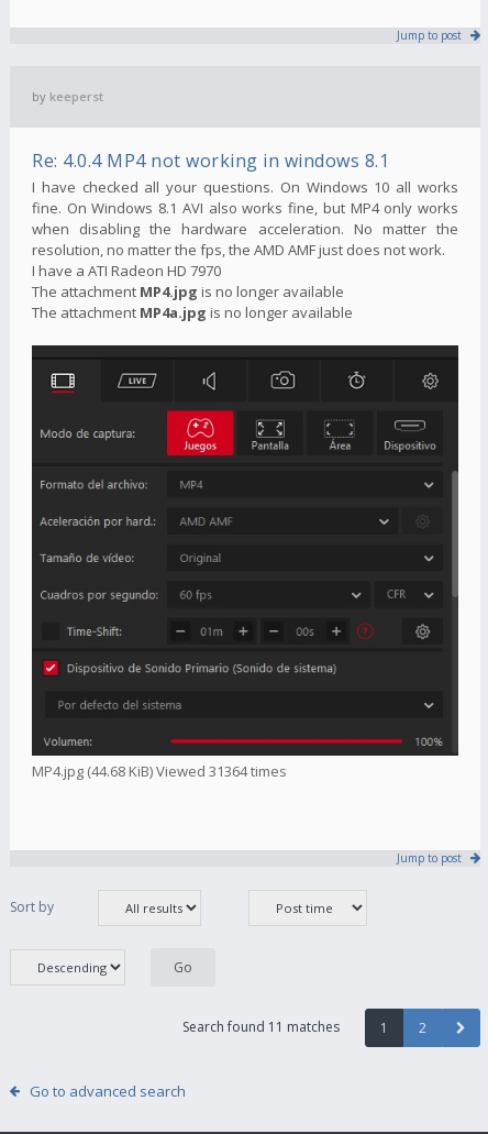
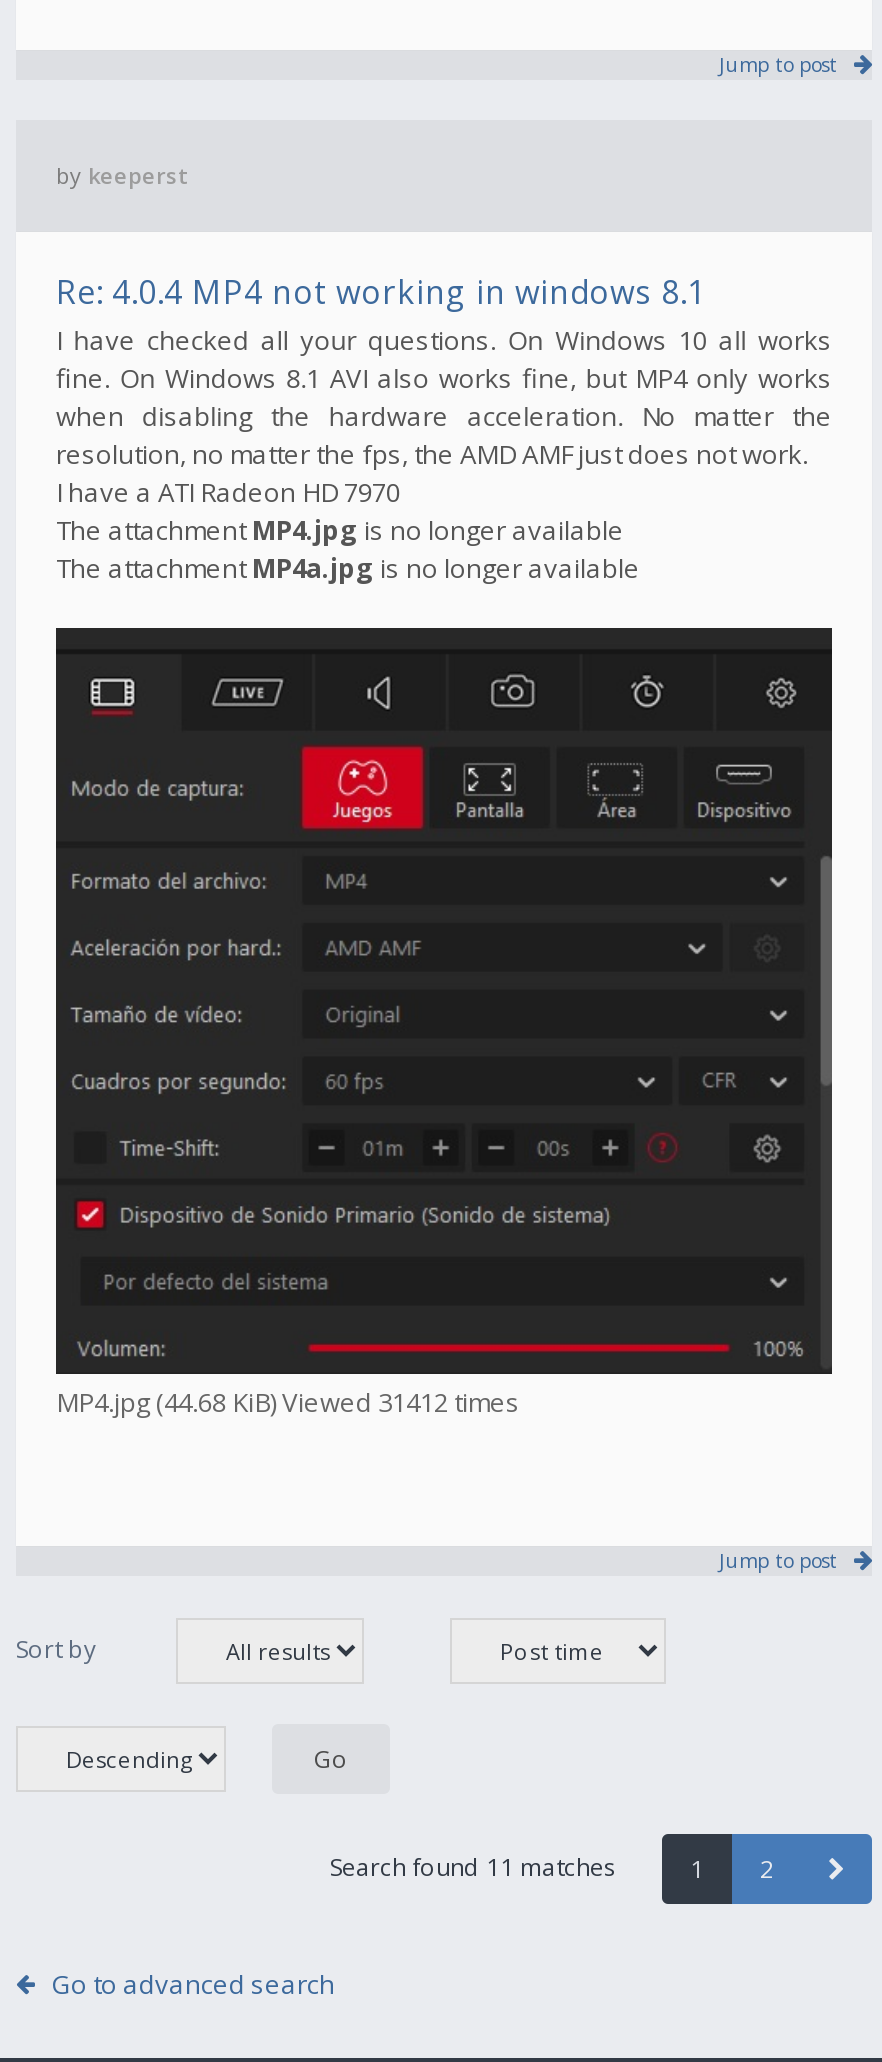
- MP4.jpg (44.68 KiB) Viewed 31364 times
+ MP4.jpg (44.68 KiB) Viewed 31412 times
